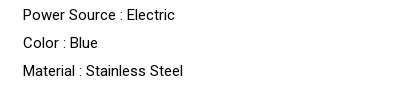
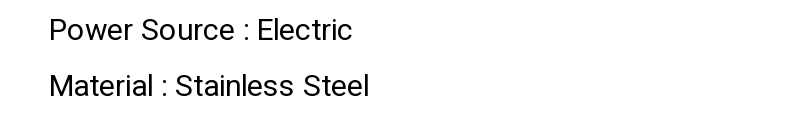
- Color : Blue
